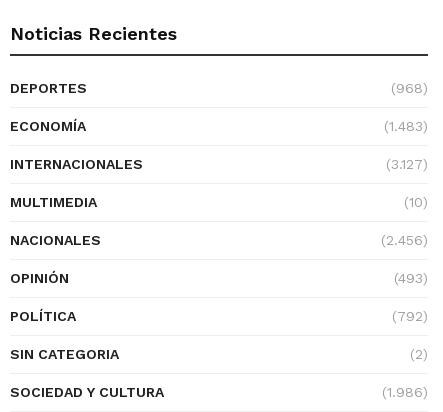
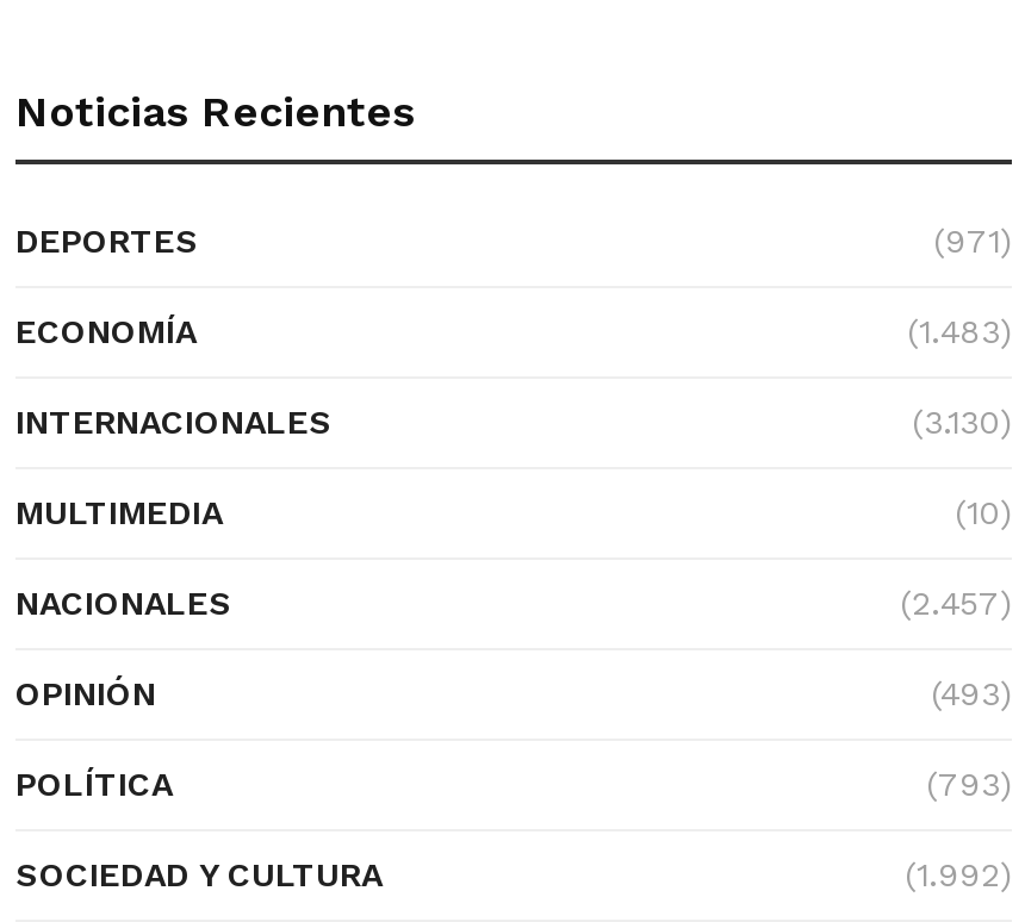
- (968)
+ (971)

- (3.127)
+ (3.130)

- (2.456)
+ (2.457)

- (792)
- SIN CATEGORIA
- (2)
+ (793)

- (1.986)
+ (1.992)
